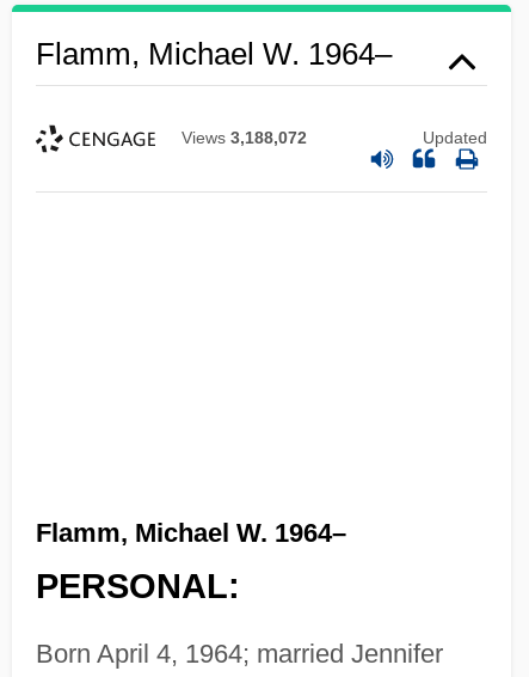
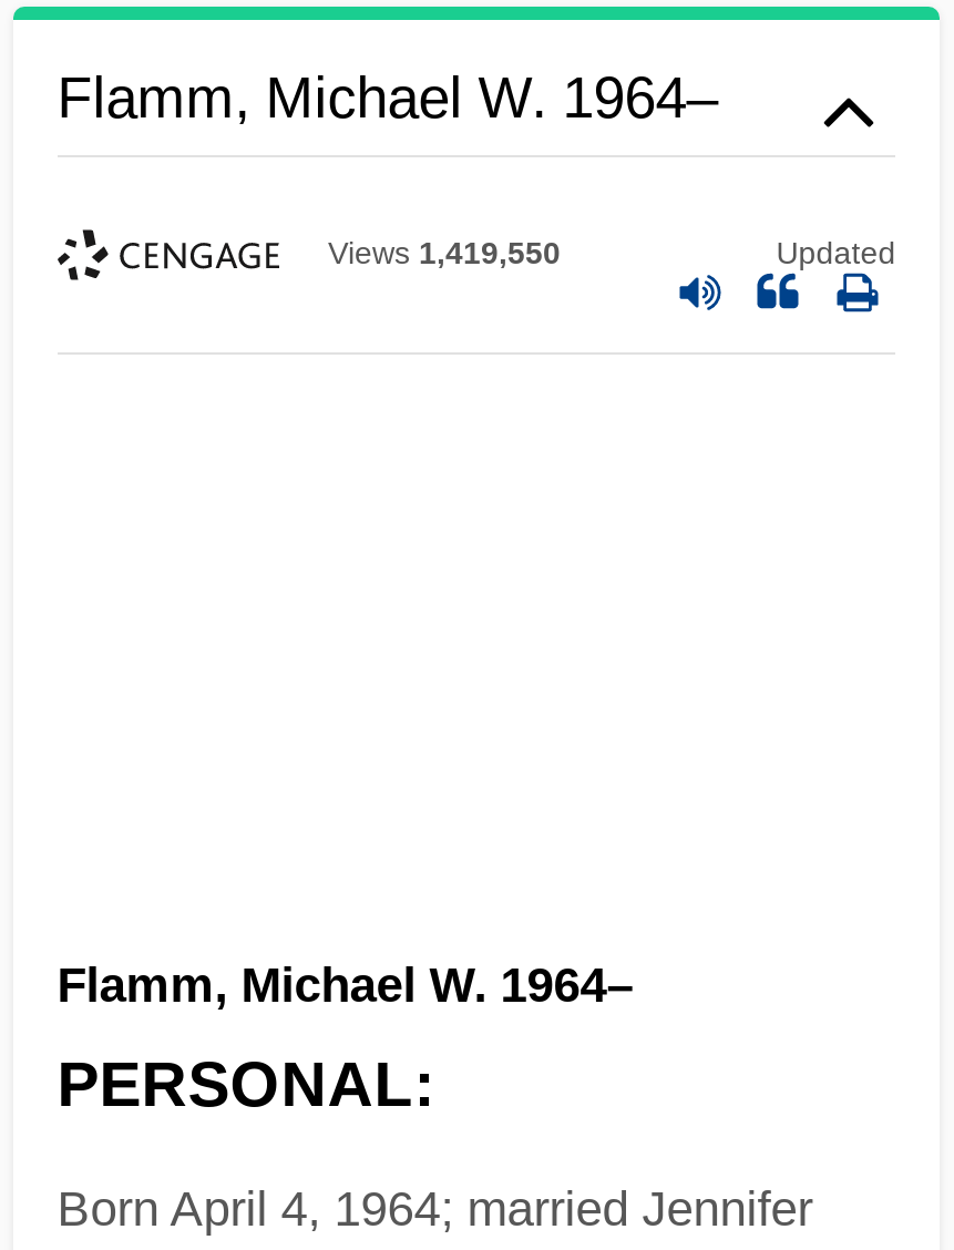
- Views 3,188,072
+ Views 1,419,550
